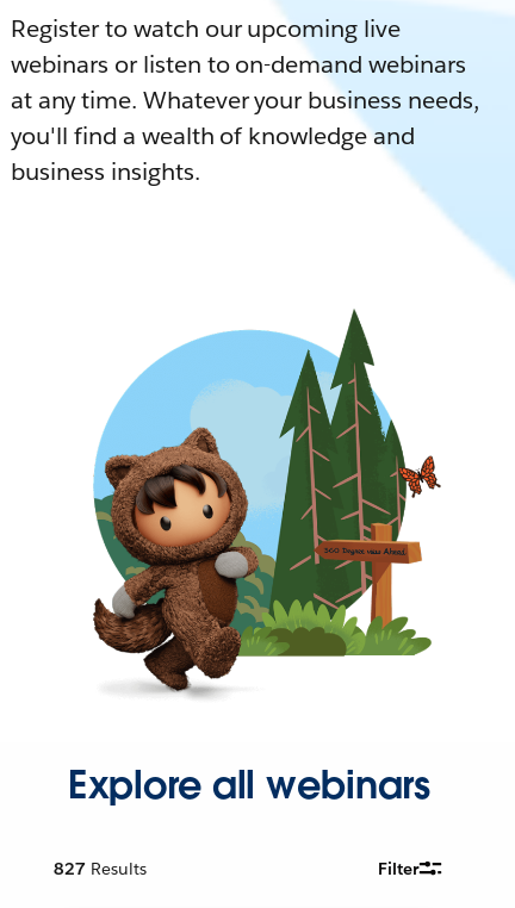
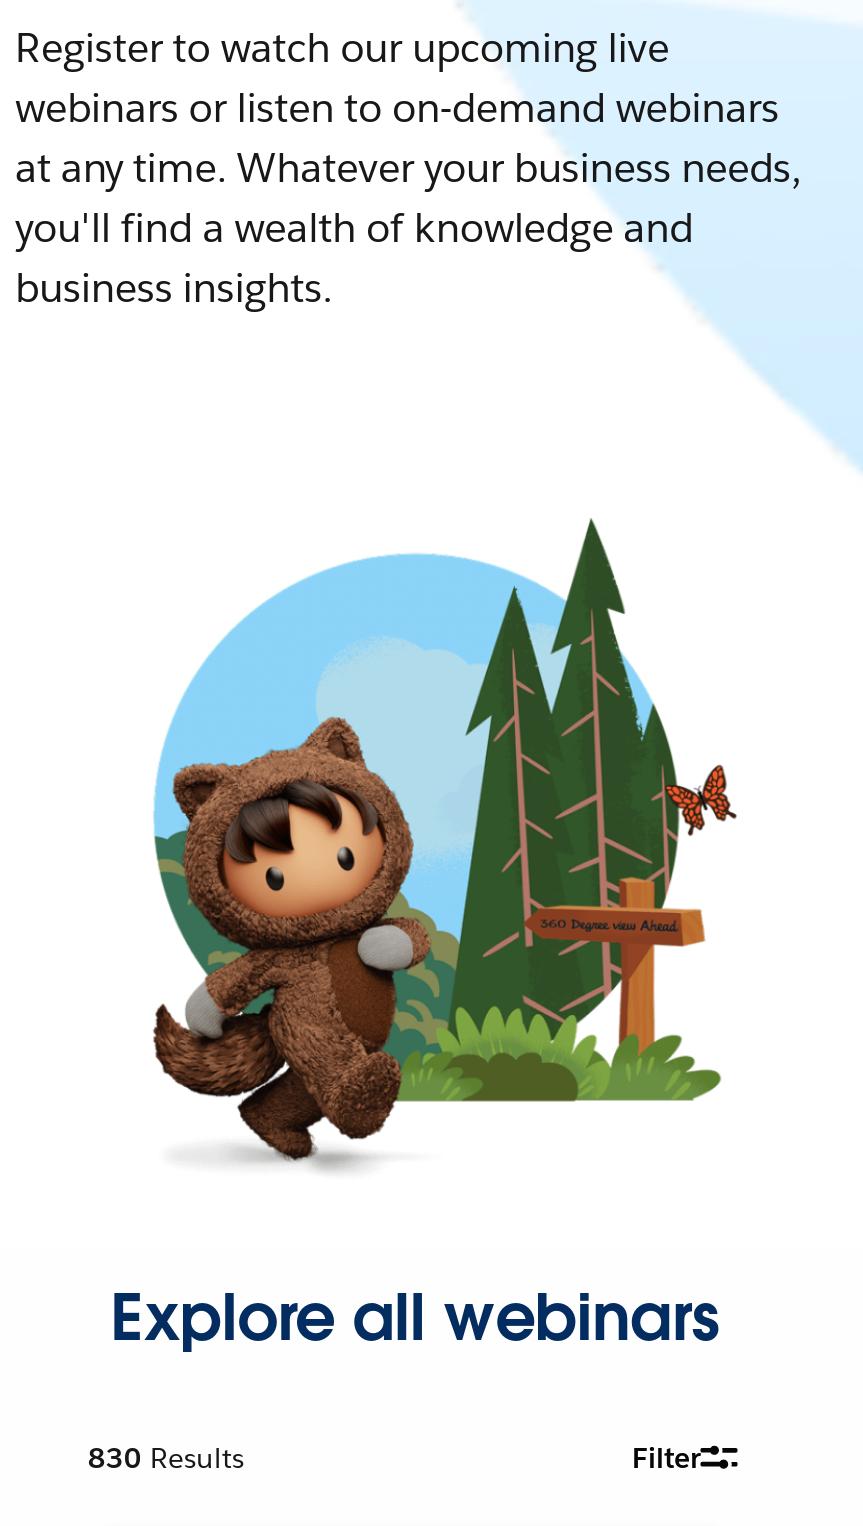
- 827 Results
+ 830 Results
